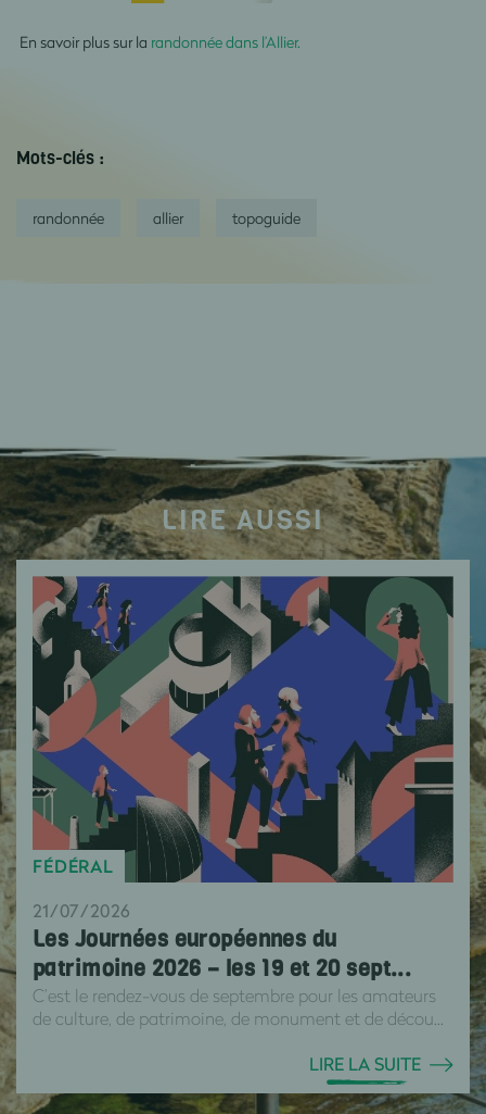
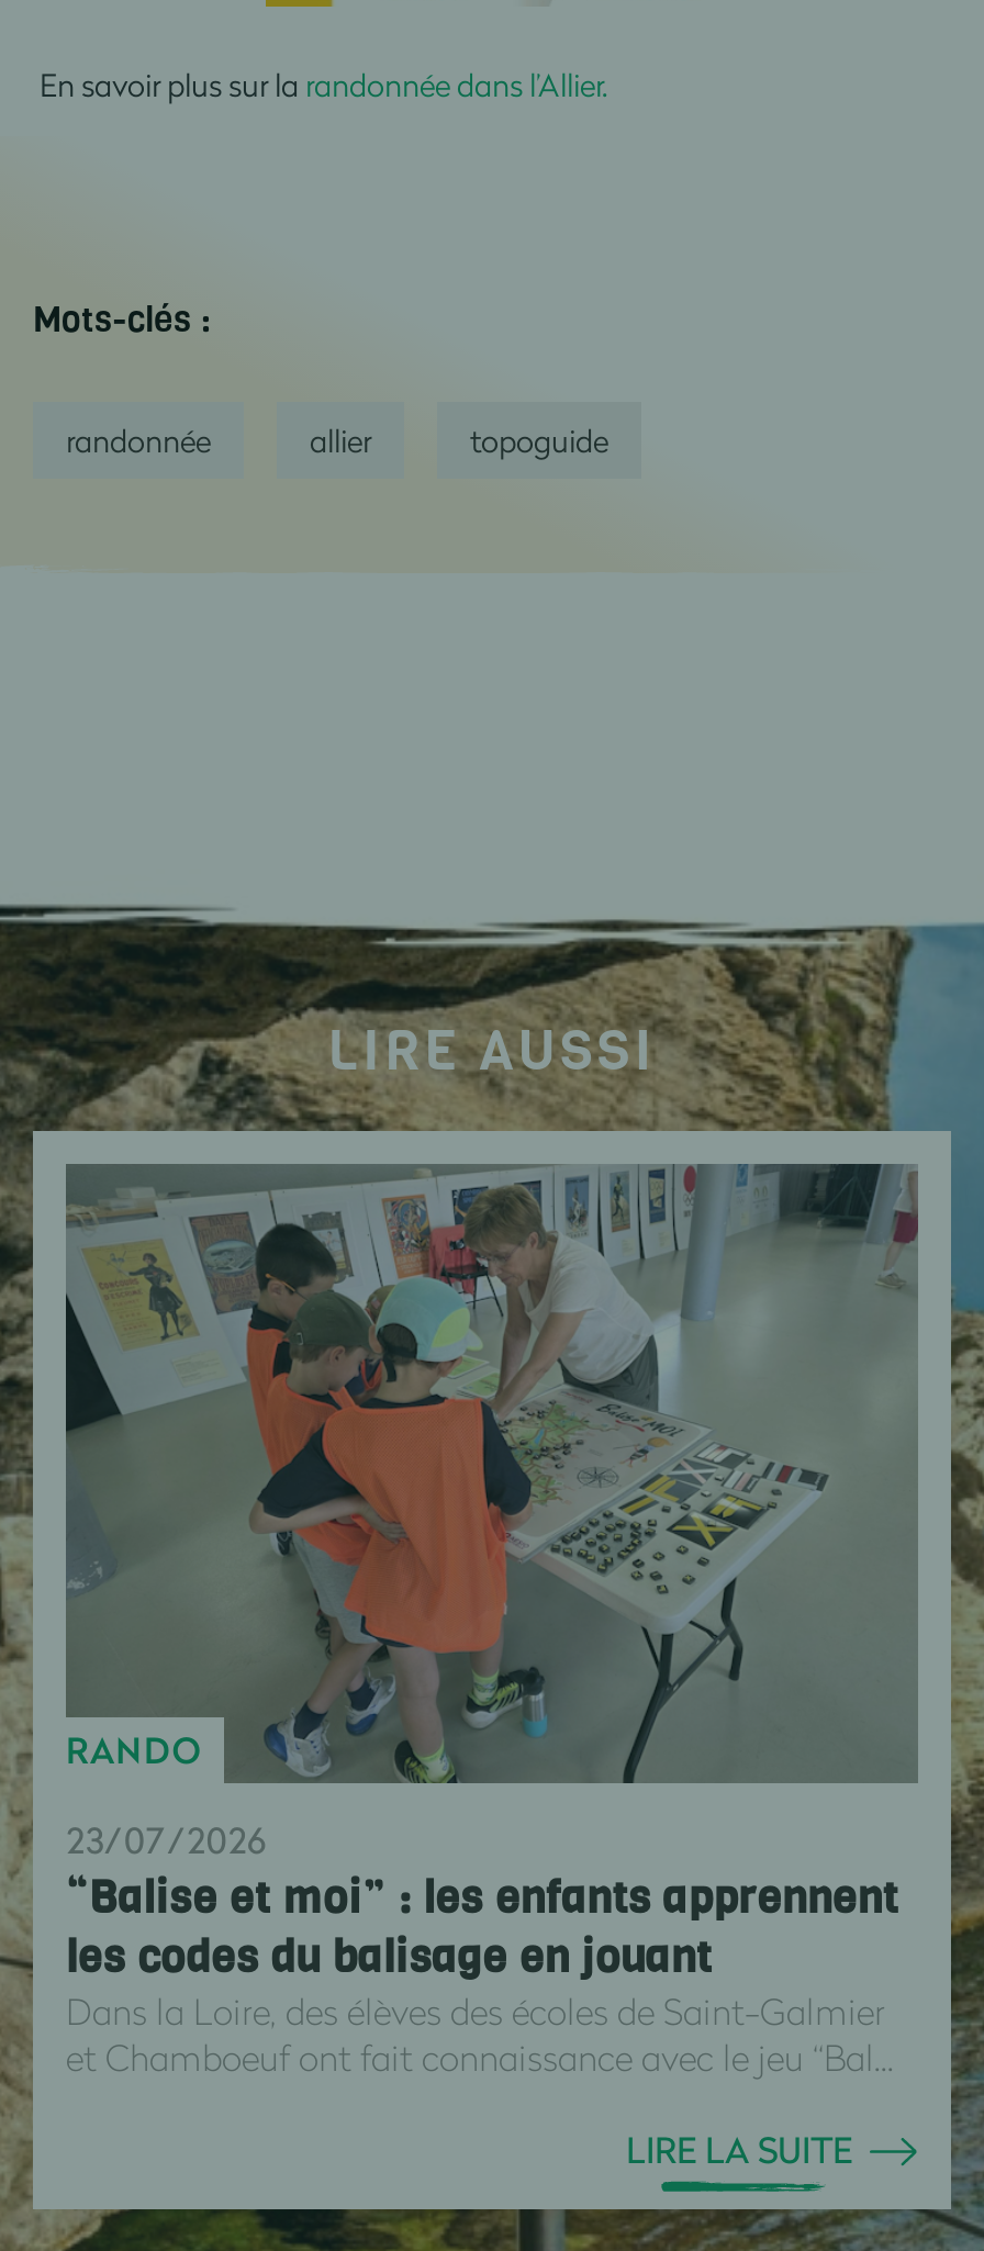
- [image]
- FÉDÉRAL
+ [image]
+ RANDO

- 21/07/2026
- Les Journées européennes du
- patrimoine 2026 – les 19 et 20 sept...
- C’est le rendez-vous de septembre pour les amateurs
- de culture, de patrimoine, de monument et de décou...
+ 23/07/2026
+ “Balise et moi” : les enfants apprennent
+ les codes du balisage en jouant
+ Dans la Loire, des élèves des écoles de Saint-Galmier
+ et Chamboeuf ont fait connaissance avec le jeu “Bal...
